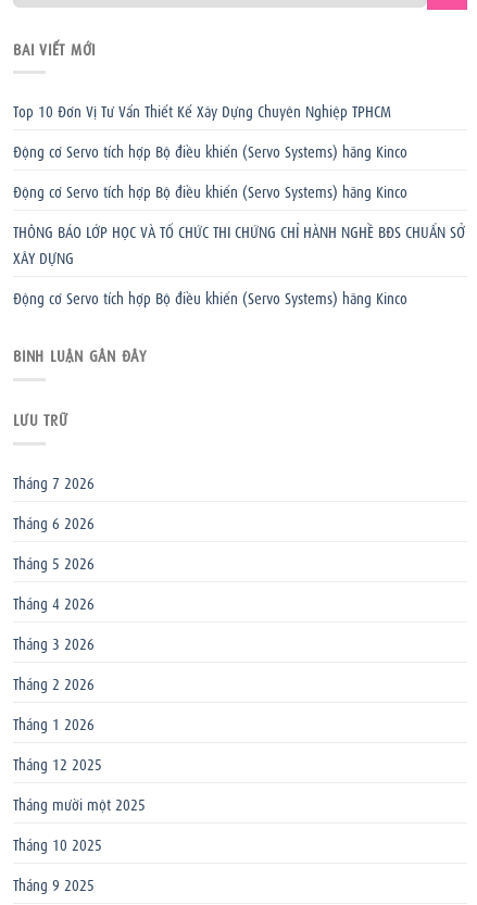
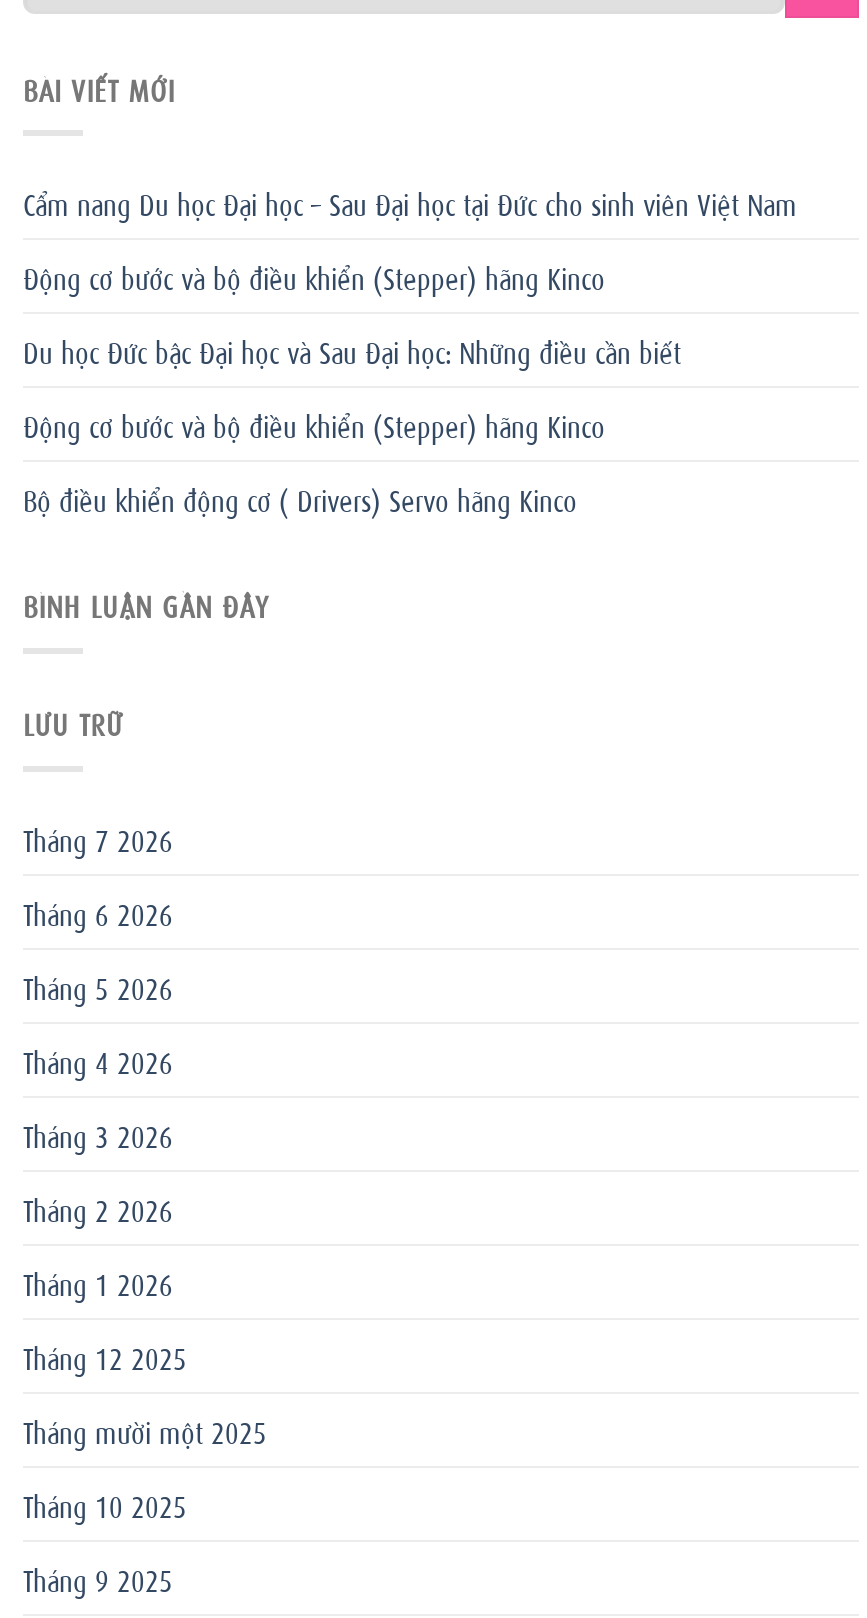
- Top 10 Đơn Vị Tư Vấn Thiết Kế Xây Dựng Chuyên Nghiệp TPHCM
+ Cẩm nang Du học Đại học – Sau Đại học tại Đức cho sinh viên Việt Nam

- Động cơ Servo tích hợp Bộ điều khiển (Servo Systems) hãng Kinco
+ Động cơ bước và bộ điều khiển (Stepper) hãng Kinco

- Động cơ Servo tích hợp Bộ điều khiển (Servo Systems) hãng Kinco
+ Du học Đức bậc Đại học và Sau Đại học: Những điều cần biết

- THÔNG BÁO LỚP HỌC VÀ TỔ CHỨC THI CHỨNG CHỈ HÀNH NGHỀ BĐS CHUẨN SỞ
- XÂY DỰNG
+ Động cơ bước và bộ điều khiển (Stepper) hãng Kinco

- Động cơ Servo tích hợp Bộ điều khiển (Servo Systems) hãng Kinco
+ Bộ điều khiển động cơ ( Drivers) Servo hãng Kinco
